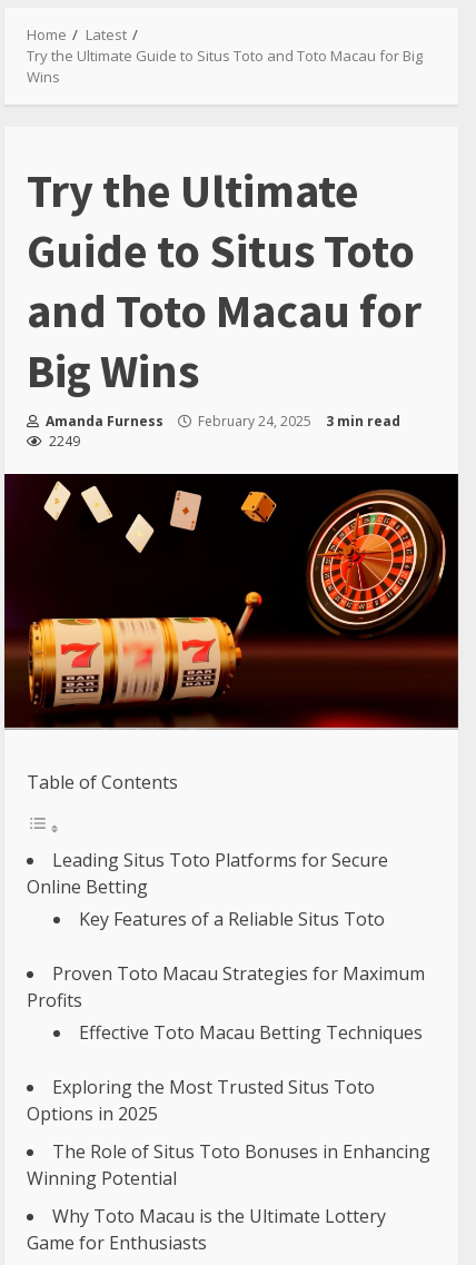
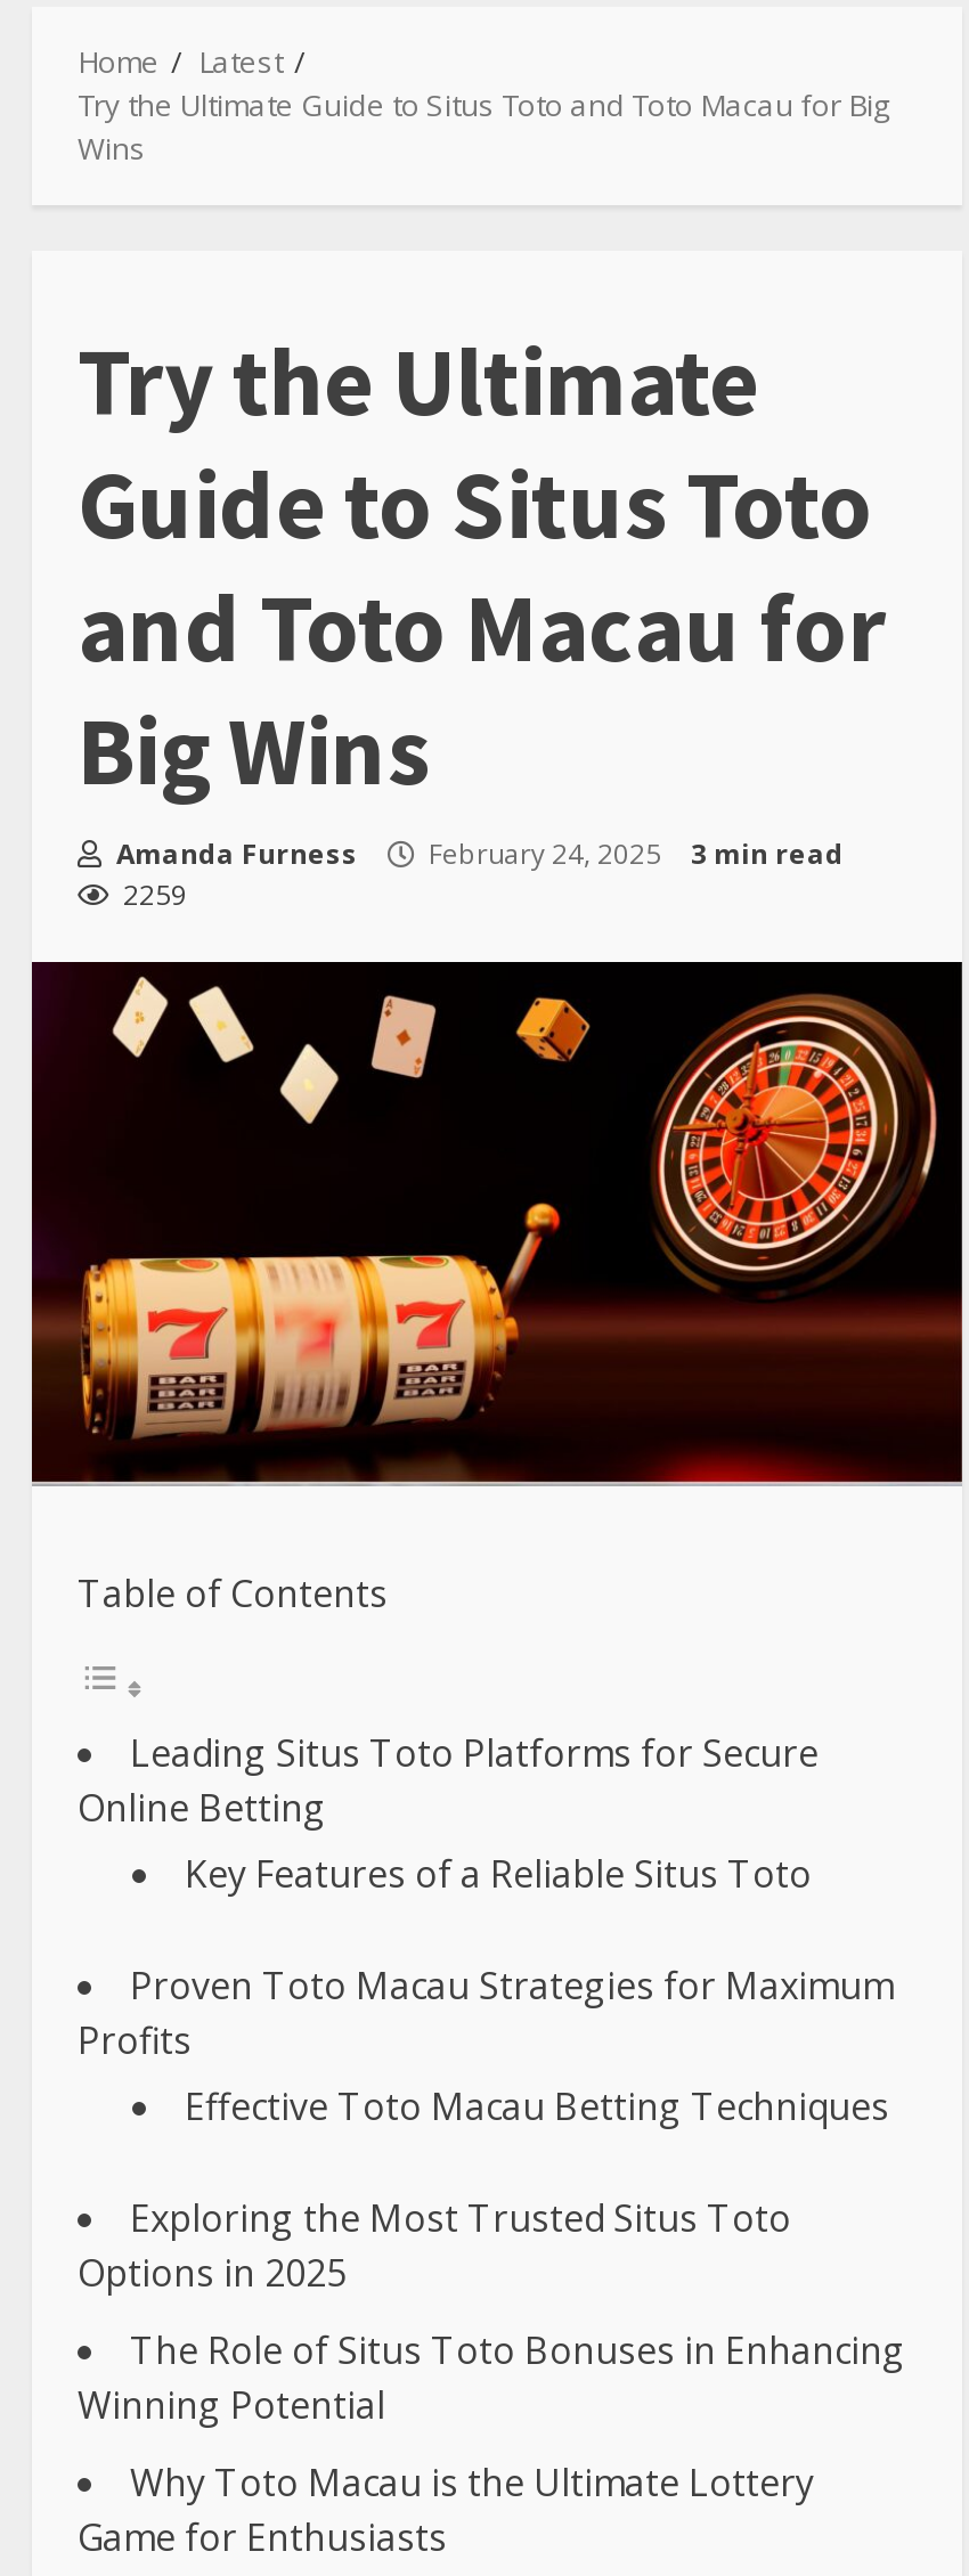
- 2249
+ 2259
